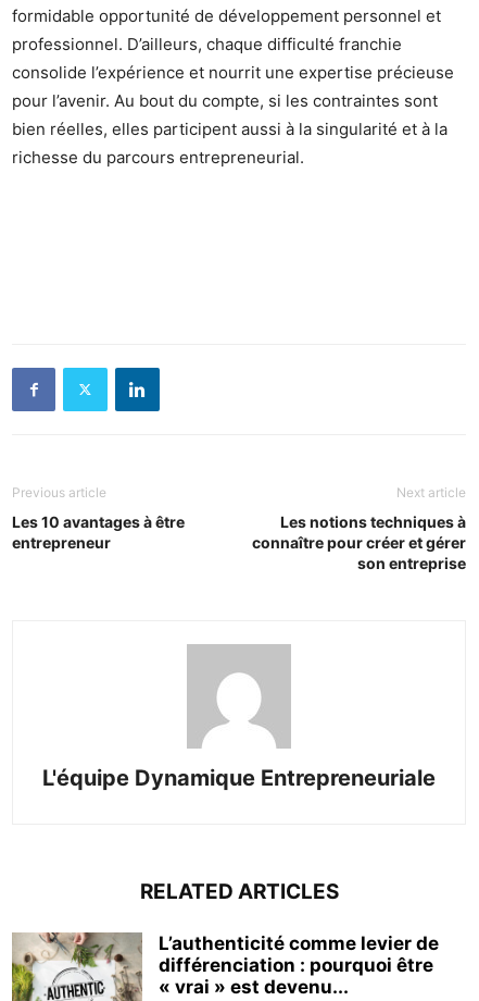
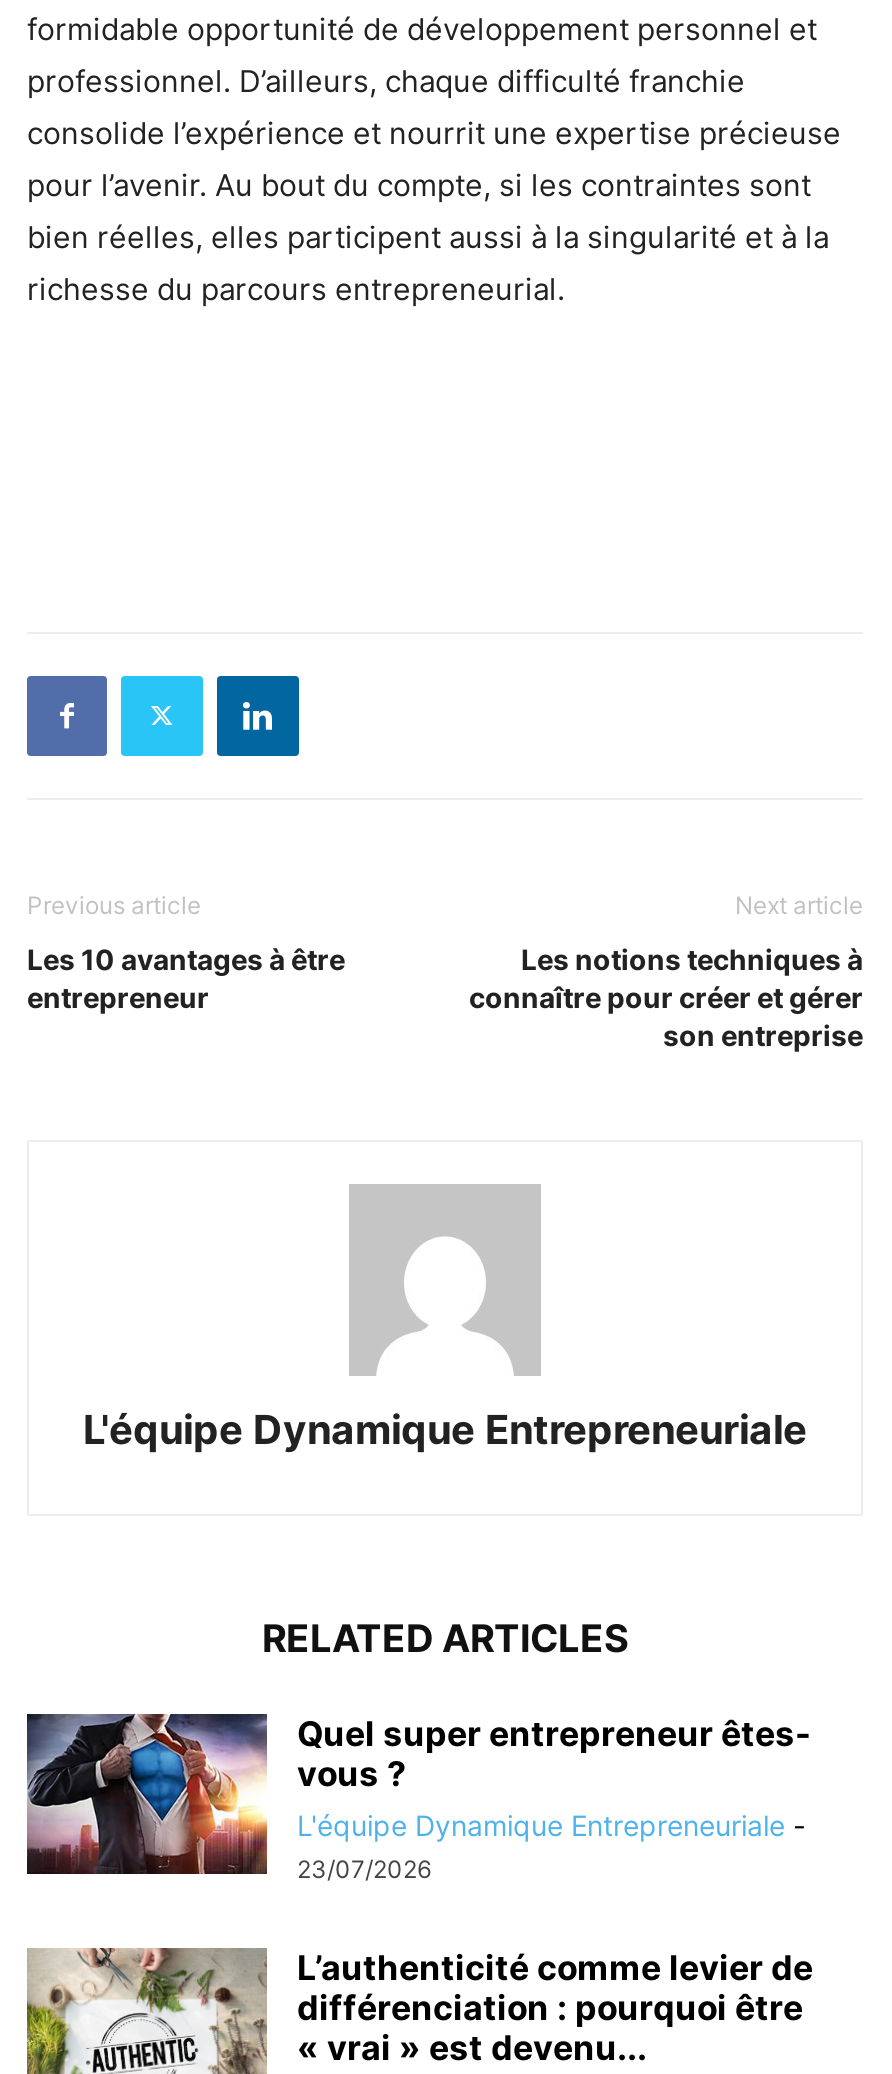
+ [image]
+ Quel super entrepreneur êtes-
+ vous ?
+ L'équipe Dynamique Entrepreneuriale -
+ 23/07/2026
